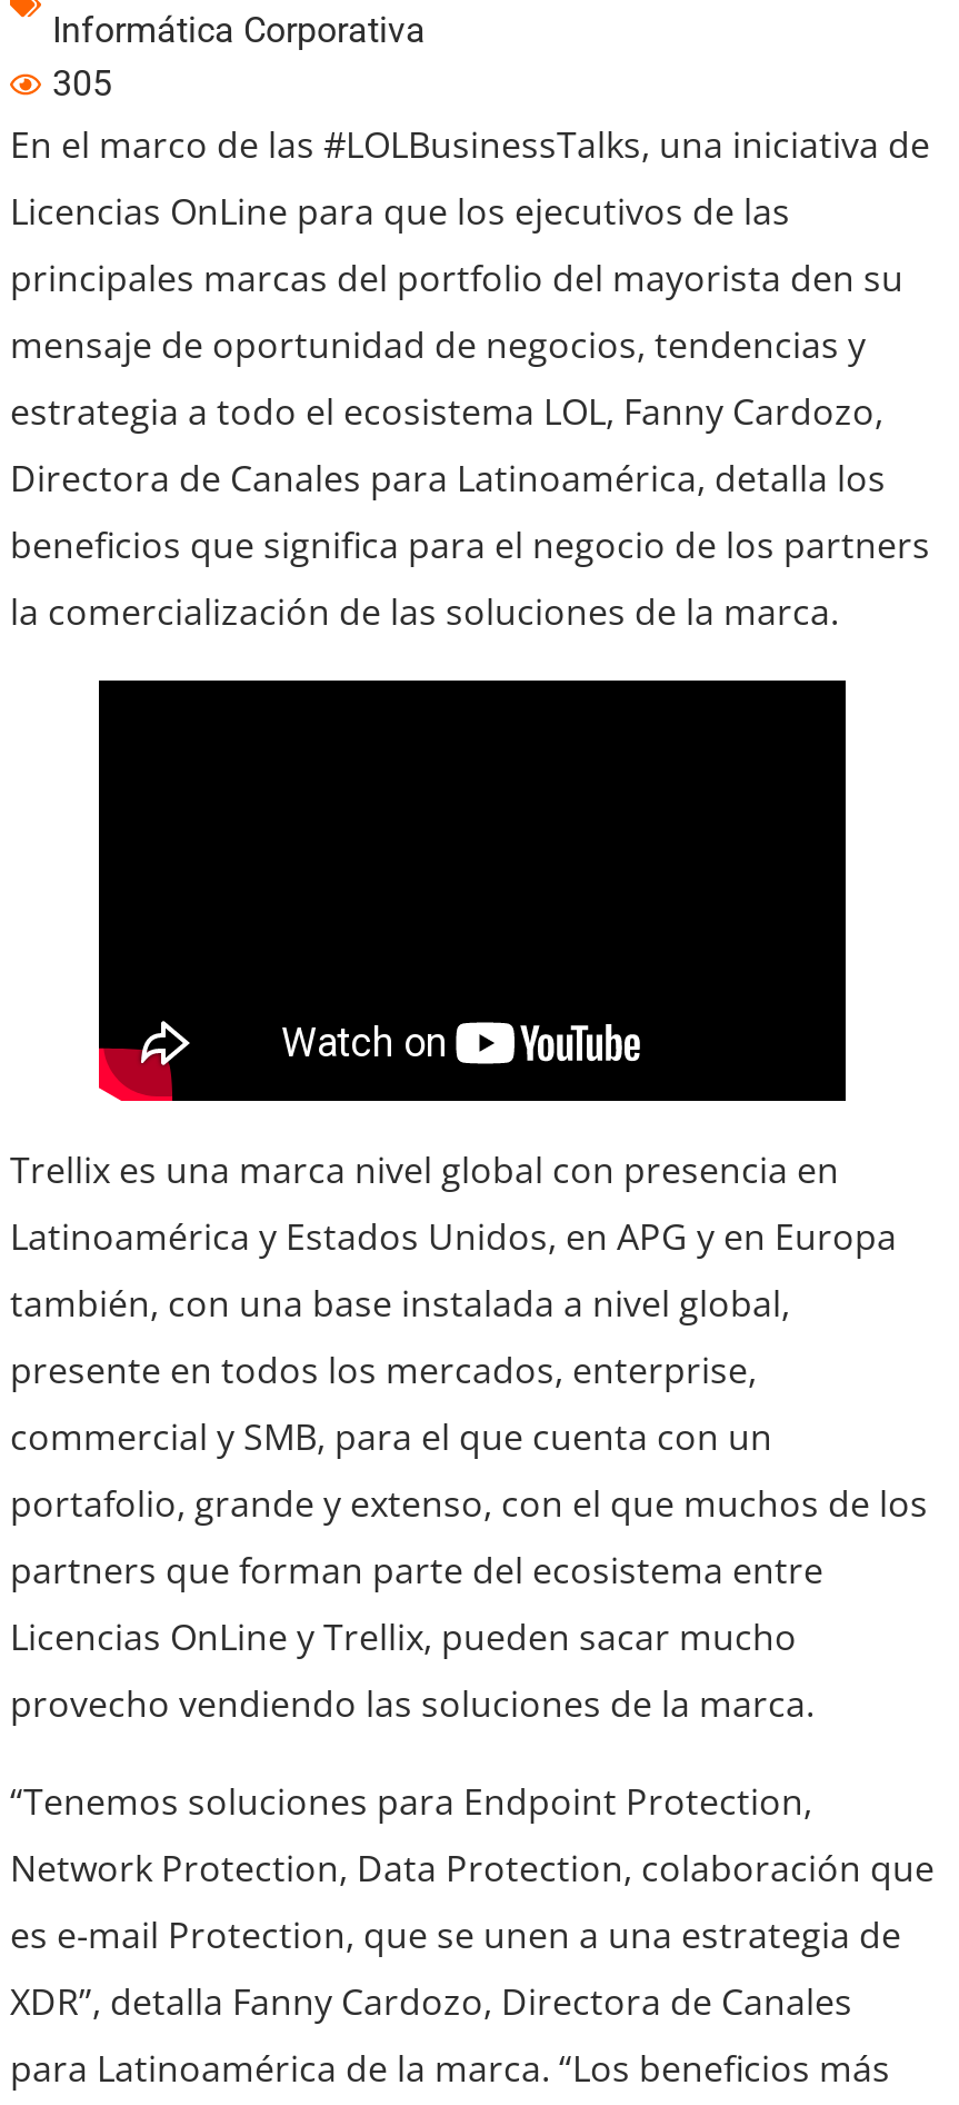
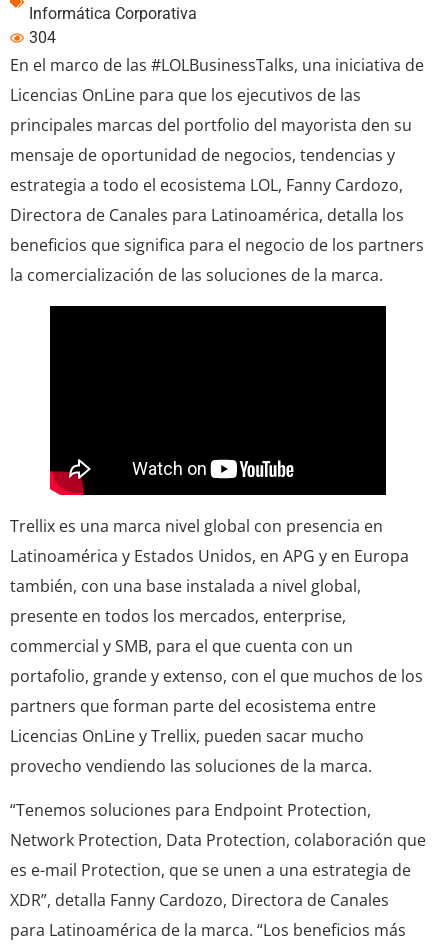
- 305
+ 304
